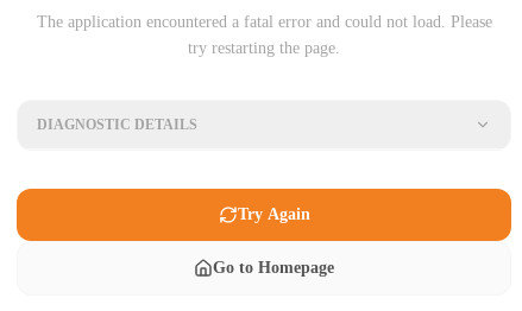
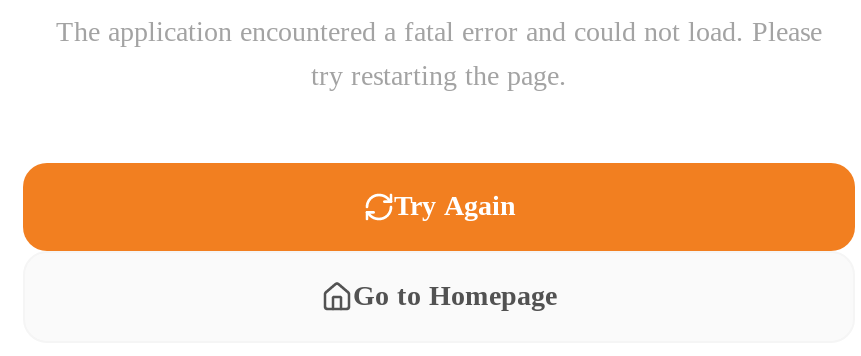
- DIAGNOSTIC DETAILS
